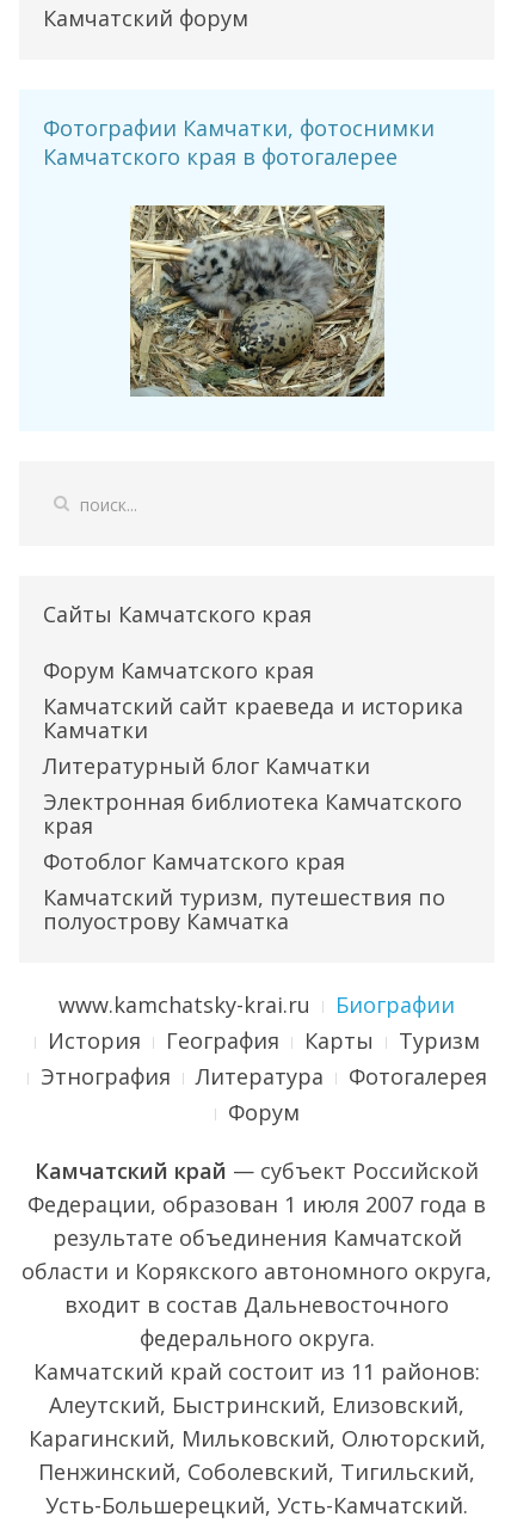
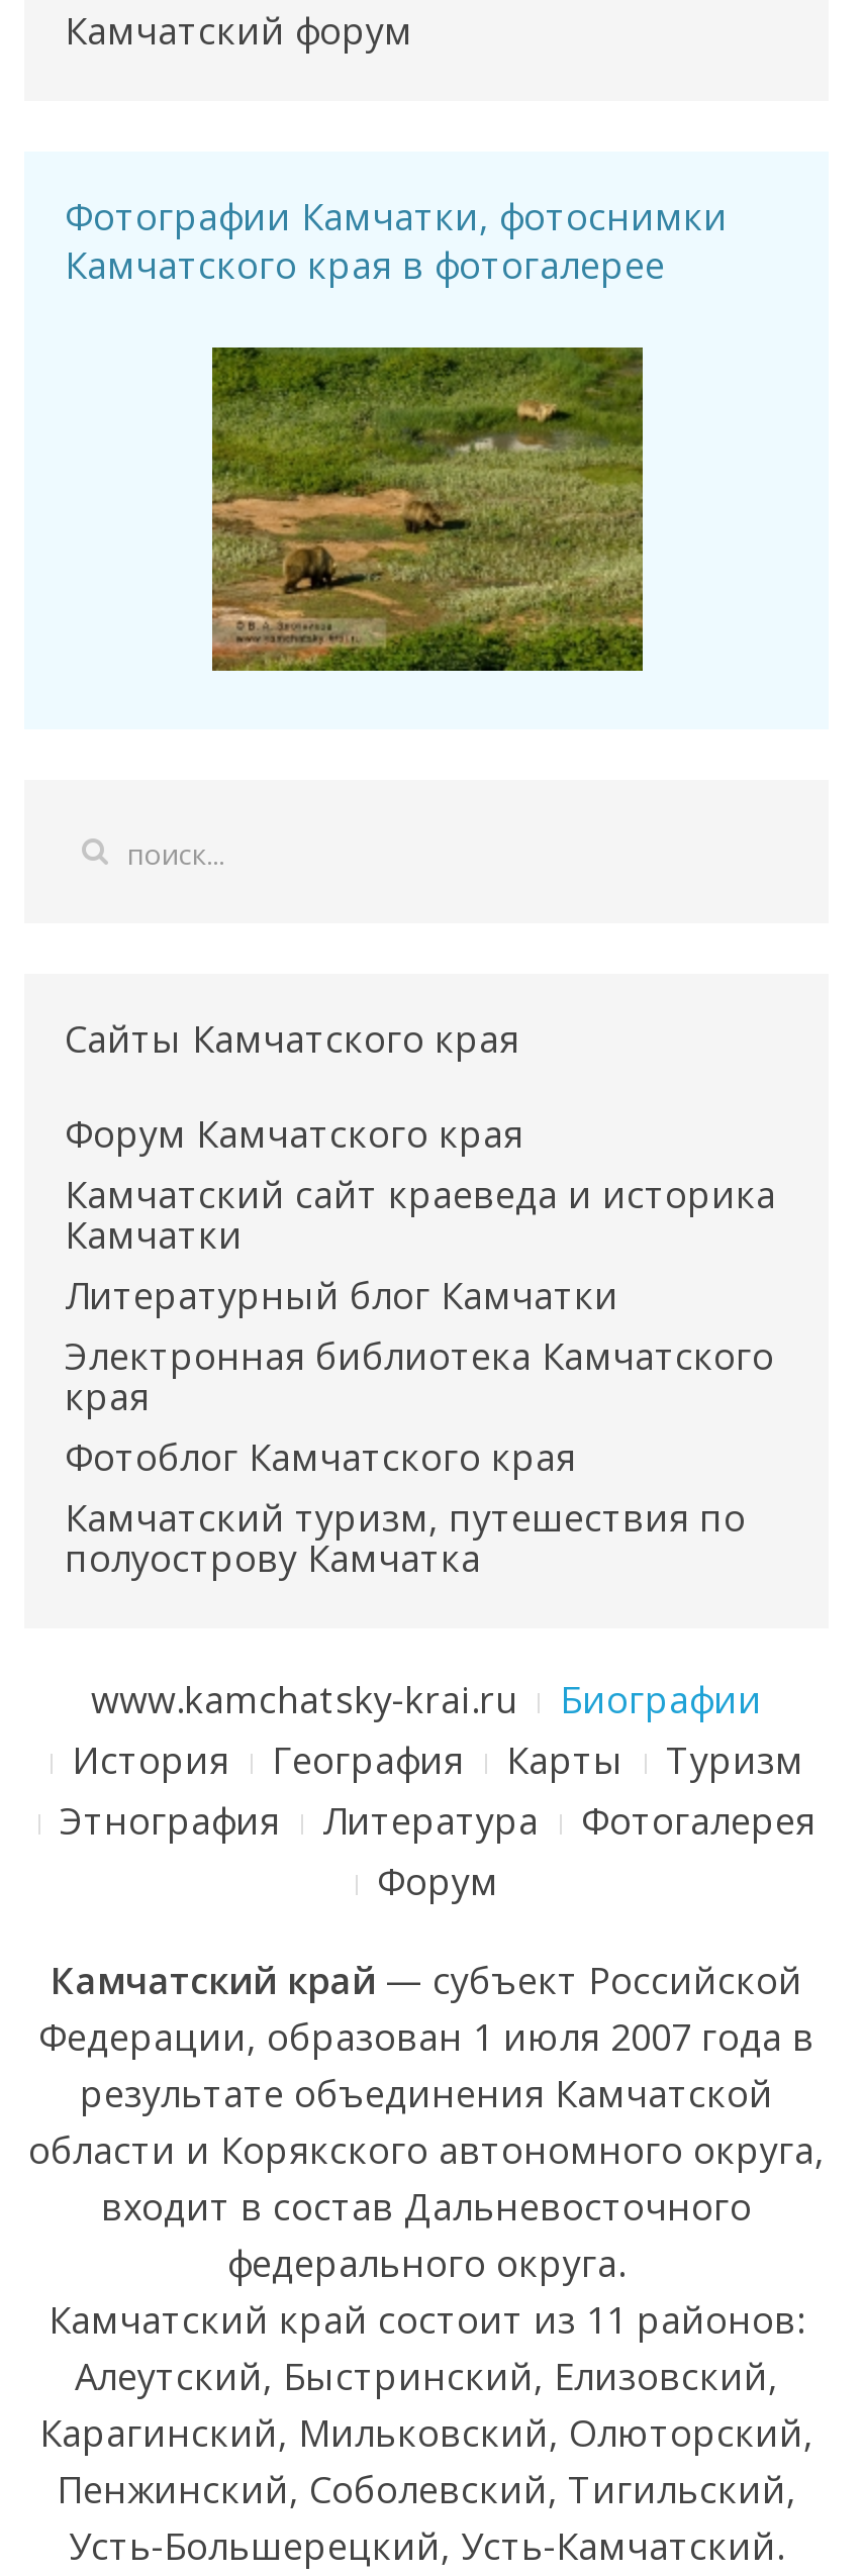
- [image]
+ [image]
